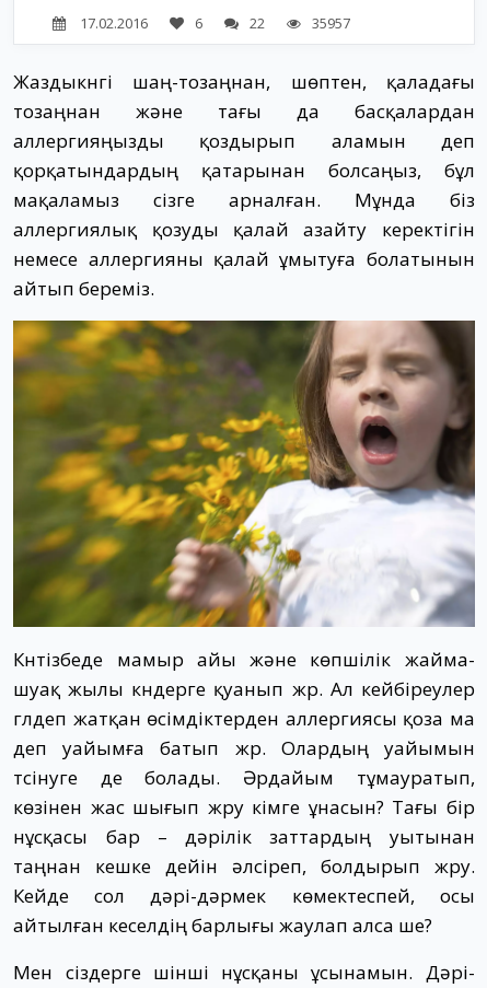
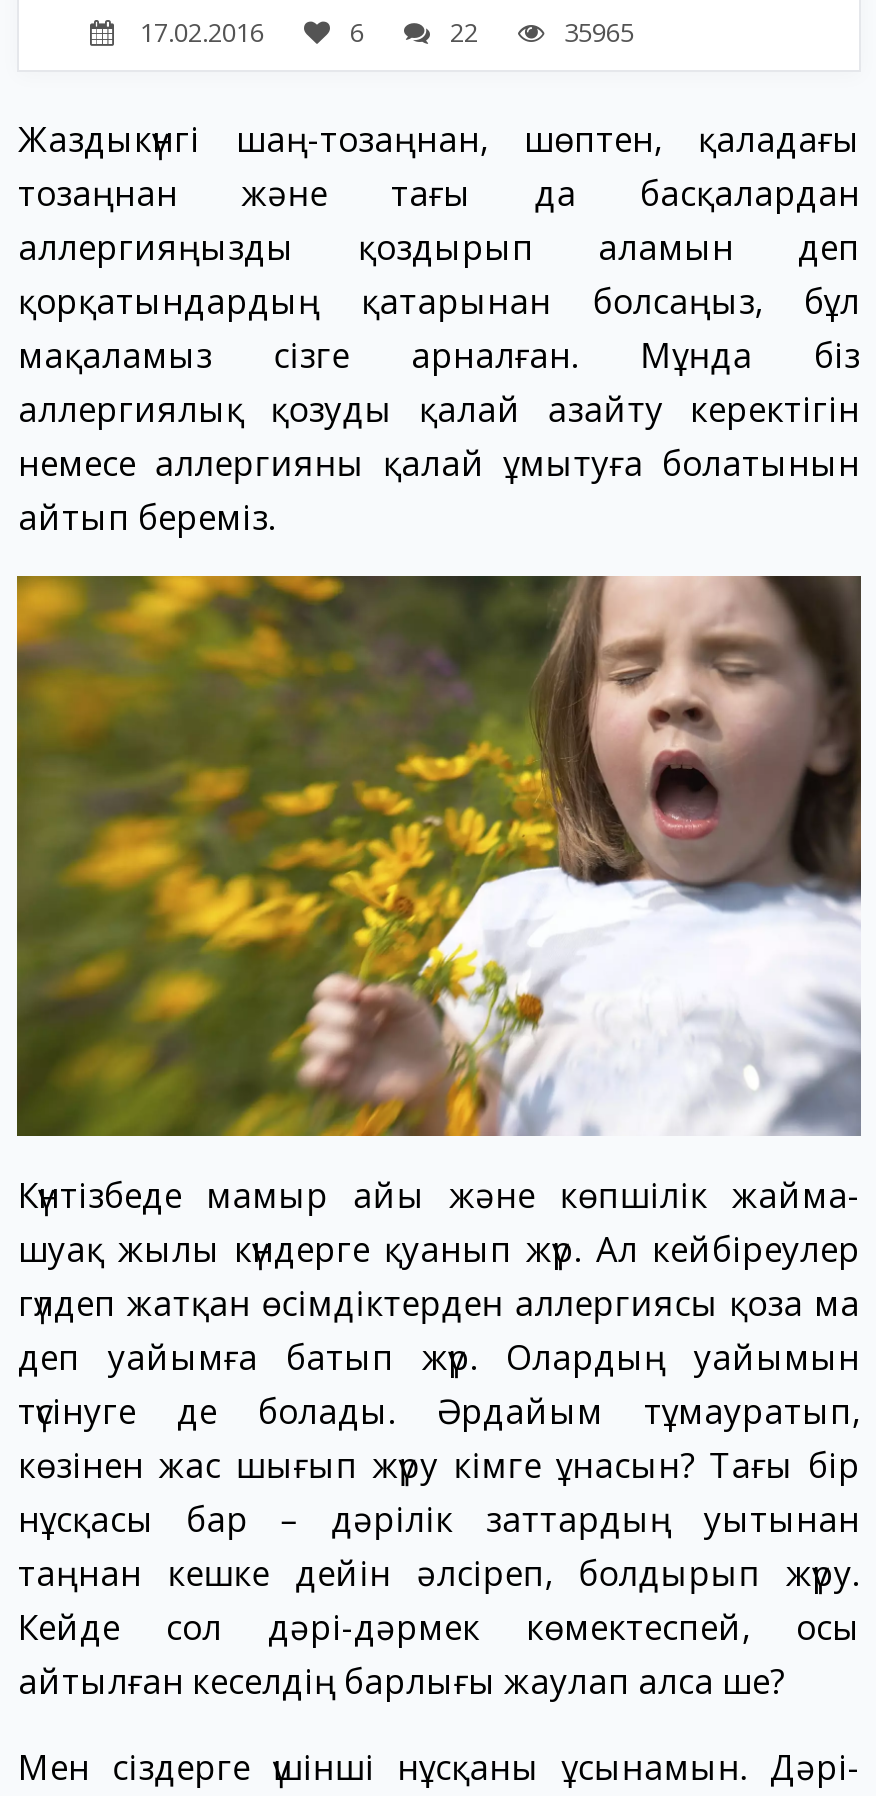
- 35957
+ 35965
